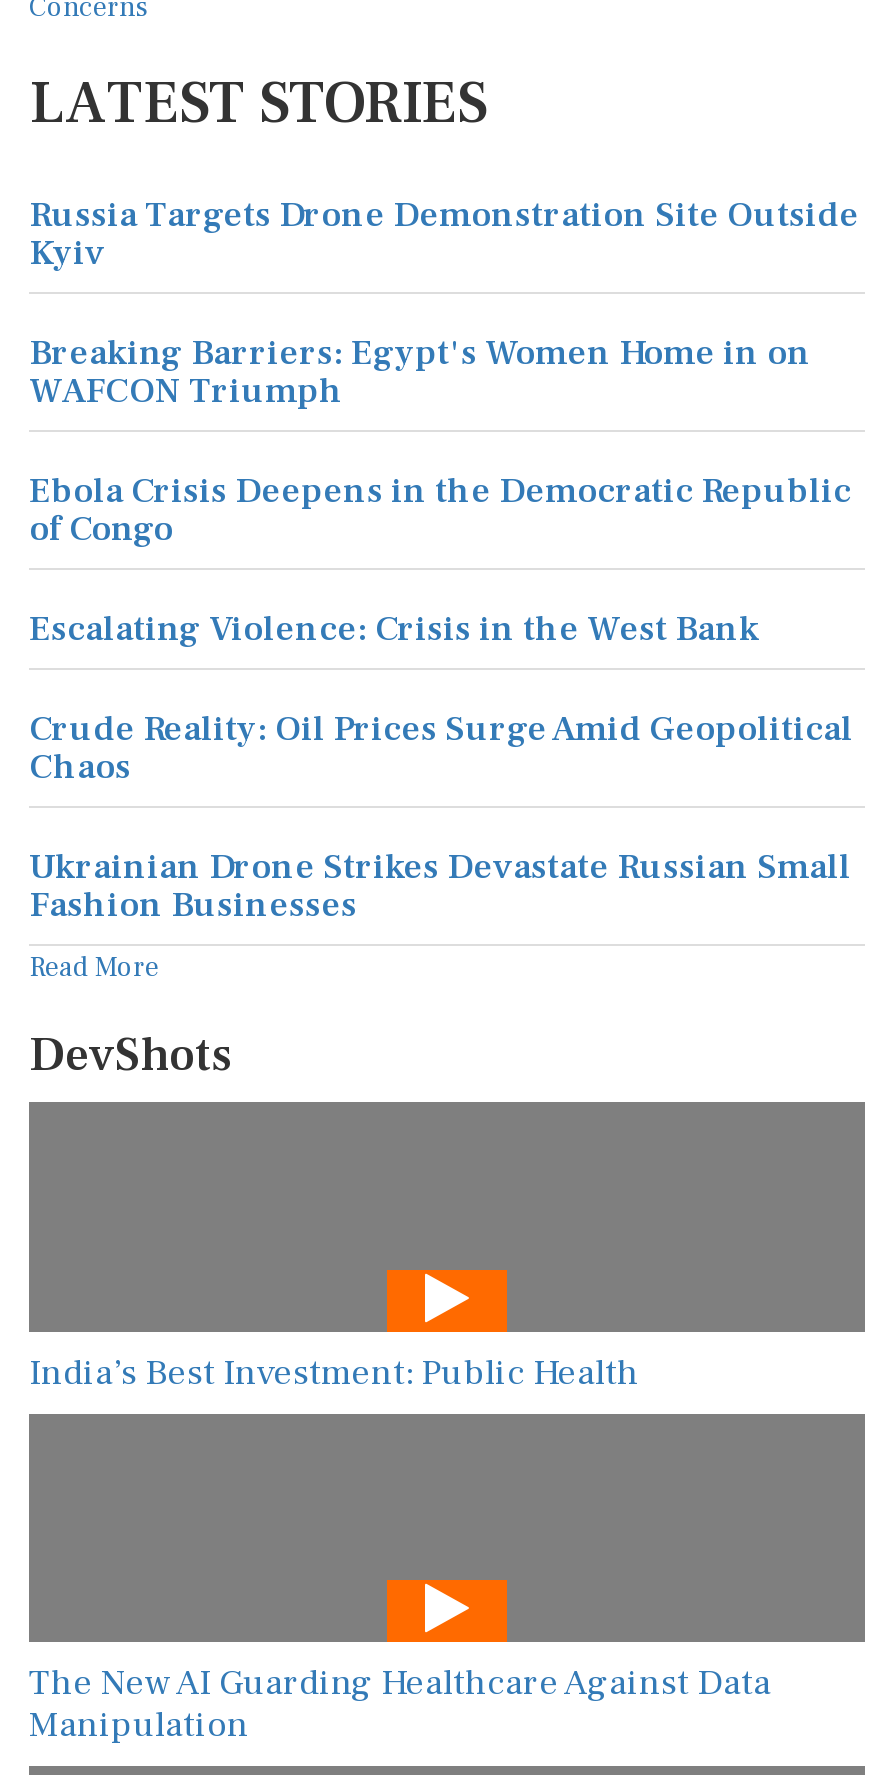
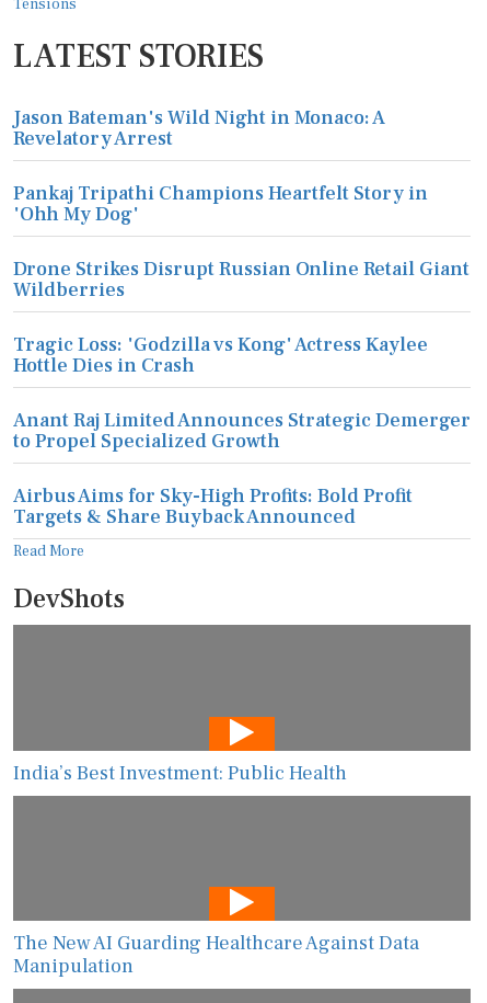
- Russia Targets Drone Demonstration Site Outside
- Kyiv
+ Jason Bateman's Wild Night in Monaco: A
+ Revelatory Arrest

- Breaking Barriers: Egypt's Women Home in on
- WAFCON Triumph
+ Pankaj Tripathi Champions Heartfelt Story in
+ 'Ohh My Dog'

- Ebola Crisis Deepens in the Democratic Republic
- of Congo
+ Drone Strikes Disrupt Russian Online Retail Giant
+ Wildberries

- Escalating Violence: Crisis in the West Bank
+ Tragic Loss: 'Godzilla vs Kong' Actress Kaylee
+ Hottle Dies in Crash

- Crude Reality: Oil Prices Surge Amid Geopolitical
- Chaos
+ Anant Raj Limited Announces Strategic Demerger
+ to Propel Specialized Growth

- Ukrainian Drone Strikes Devastate Russian Small
- Fashion Businesses
+ Airbus Aims for Sky-High Profits: Bold Profit
+ Targets & Share Buyback Announced
